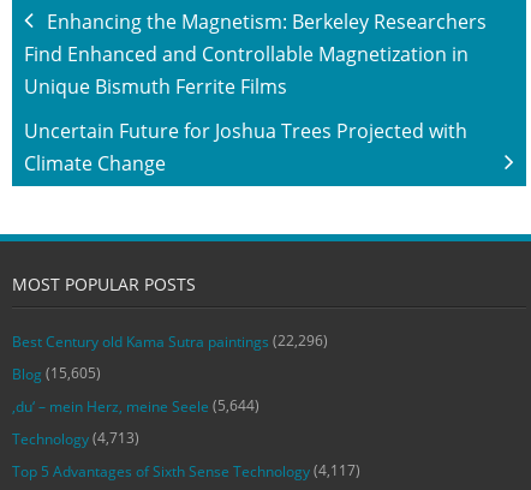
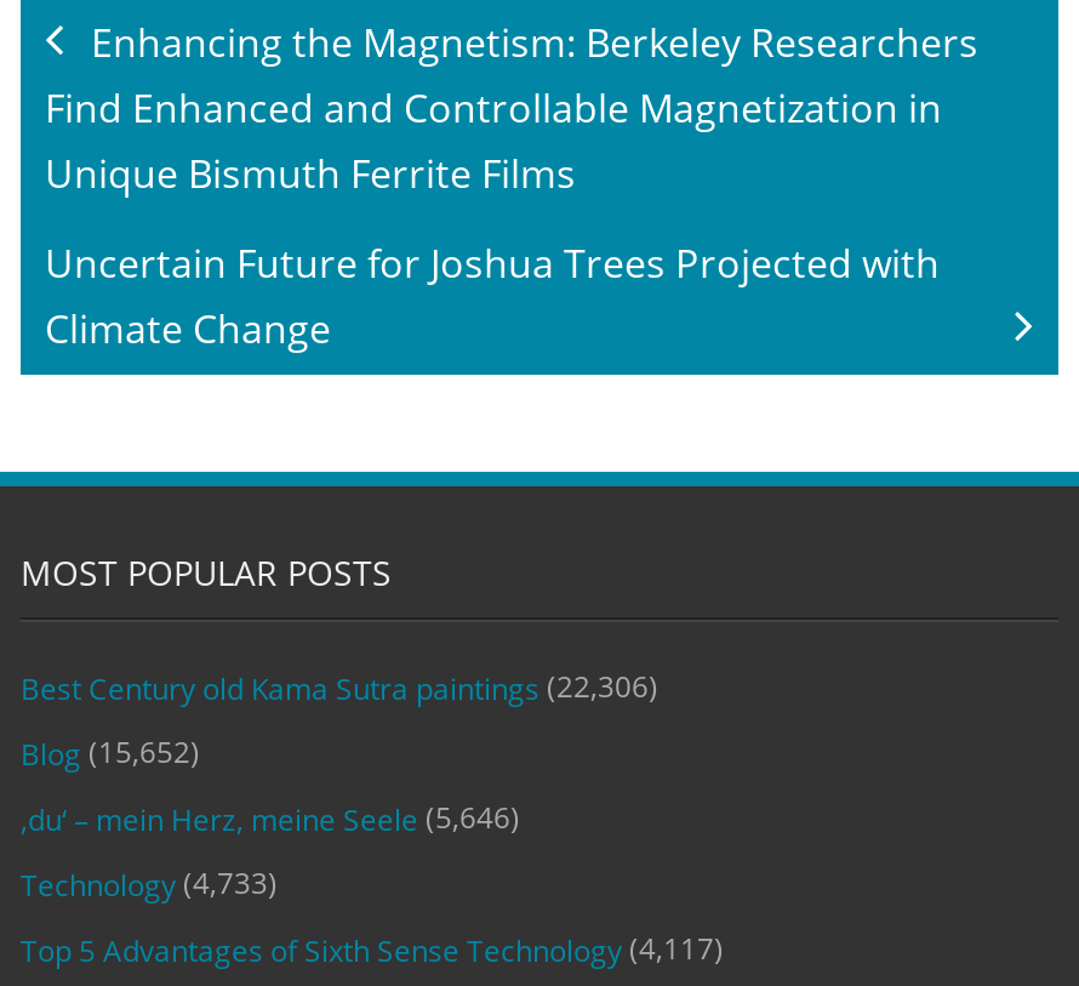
- Best Century old Kama Sutra paintings (22,296)
+ Best Century old Kama Sutra paintings (22,306)

- Blog (15,605)
+ Blog (15,652)

- ‚du‘ – mein Herz, meine Seele (5,644)
+ ‚du‘ – mein Herz, meine Seele (5,646)

- Technology (4,713)
+ Technology (4,733)
